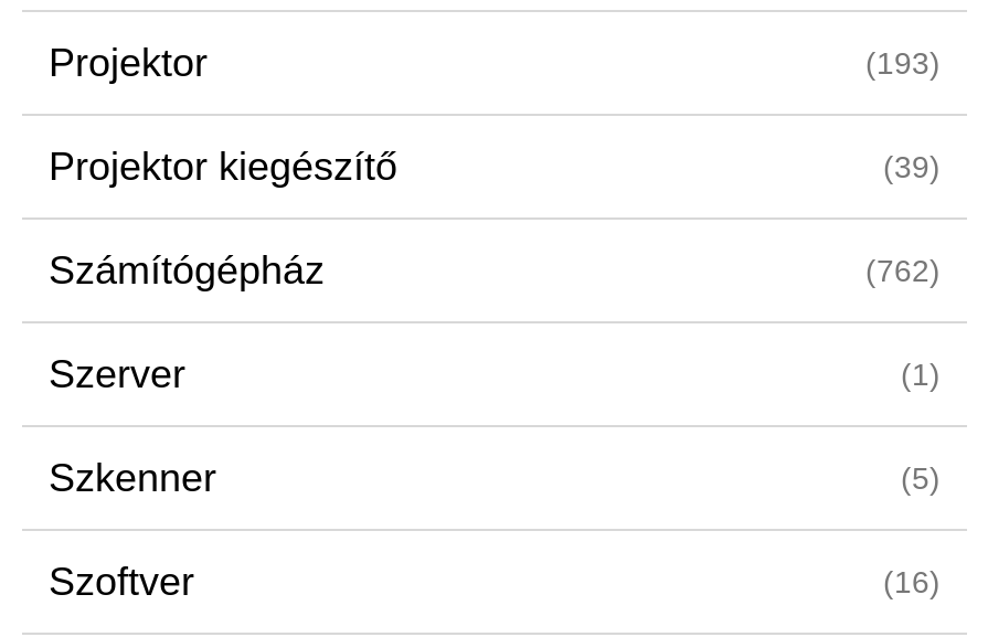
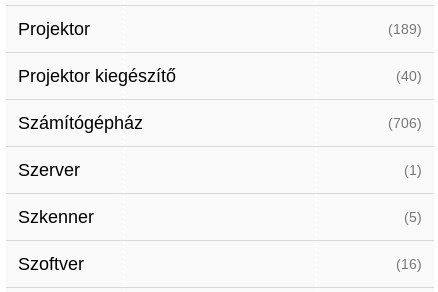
- (193)
+ (189)

- (39)
+ (40)

- (762)
+ (706)
